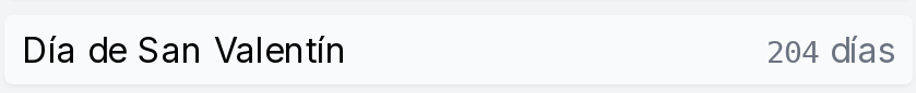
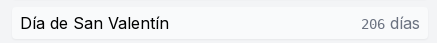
- 204 días
+ 206 días
